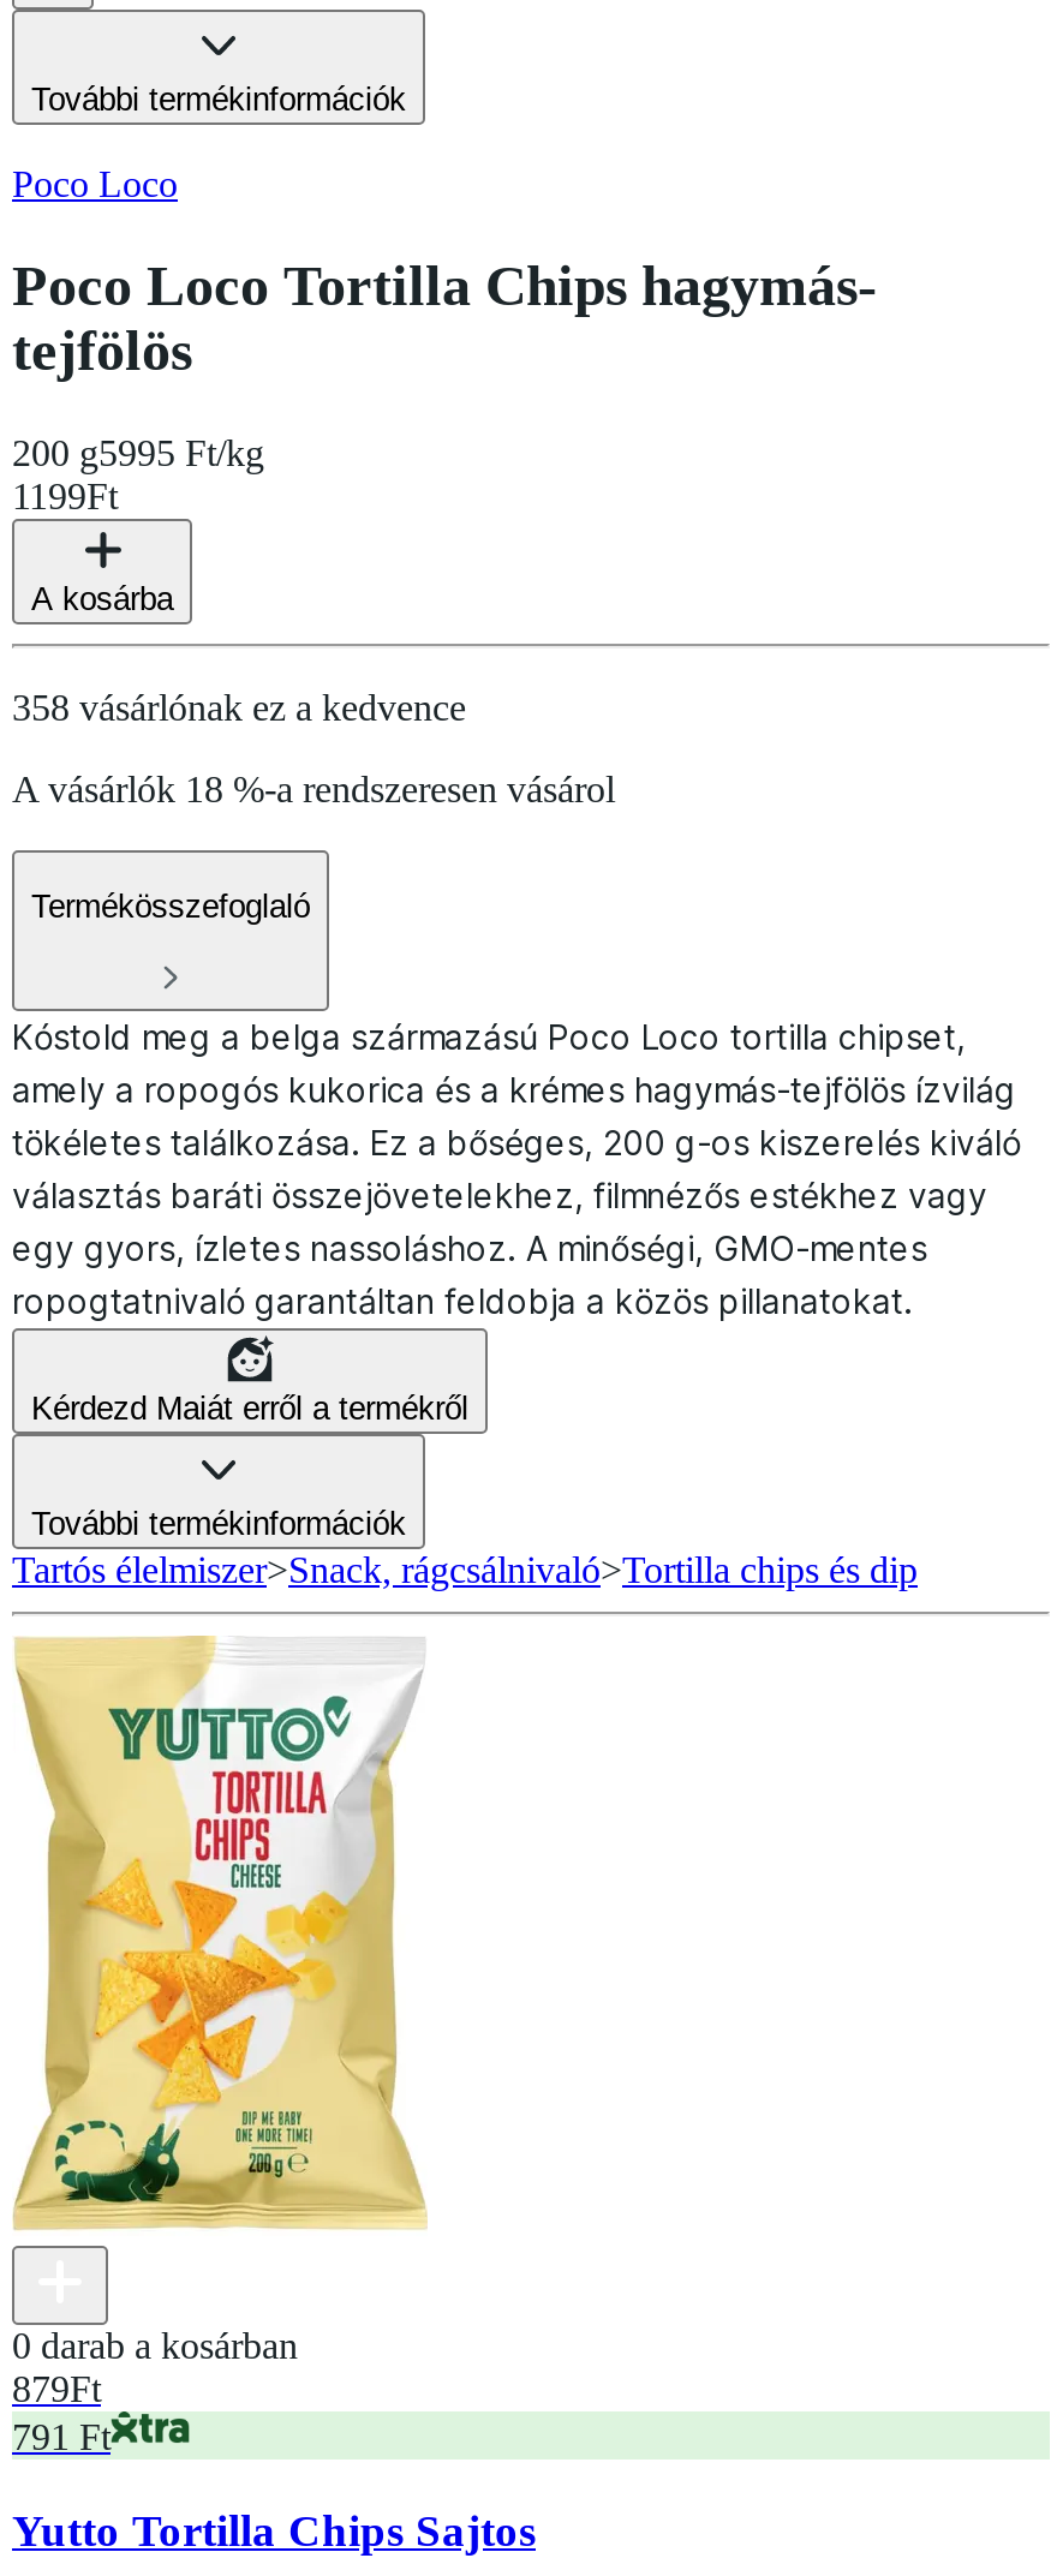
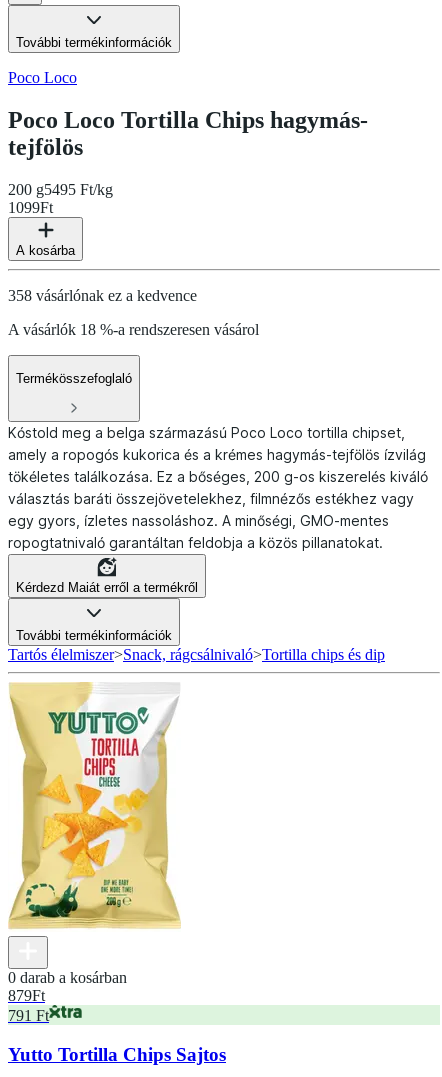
- 200 g5995 Ft/kg
+ 200 g5495 Ft/kg

- 1199Ft
+ 1099Ft
